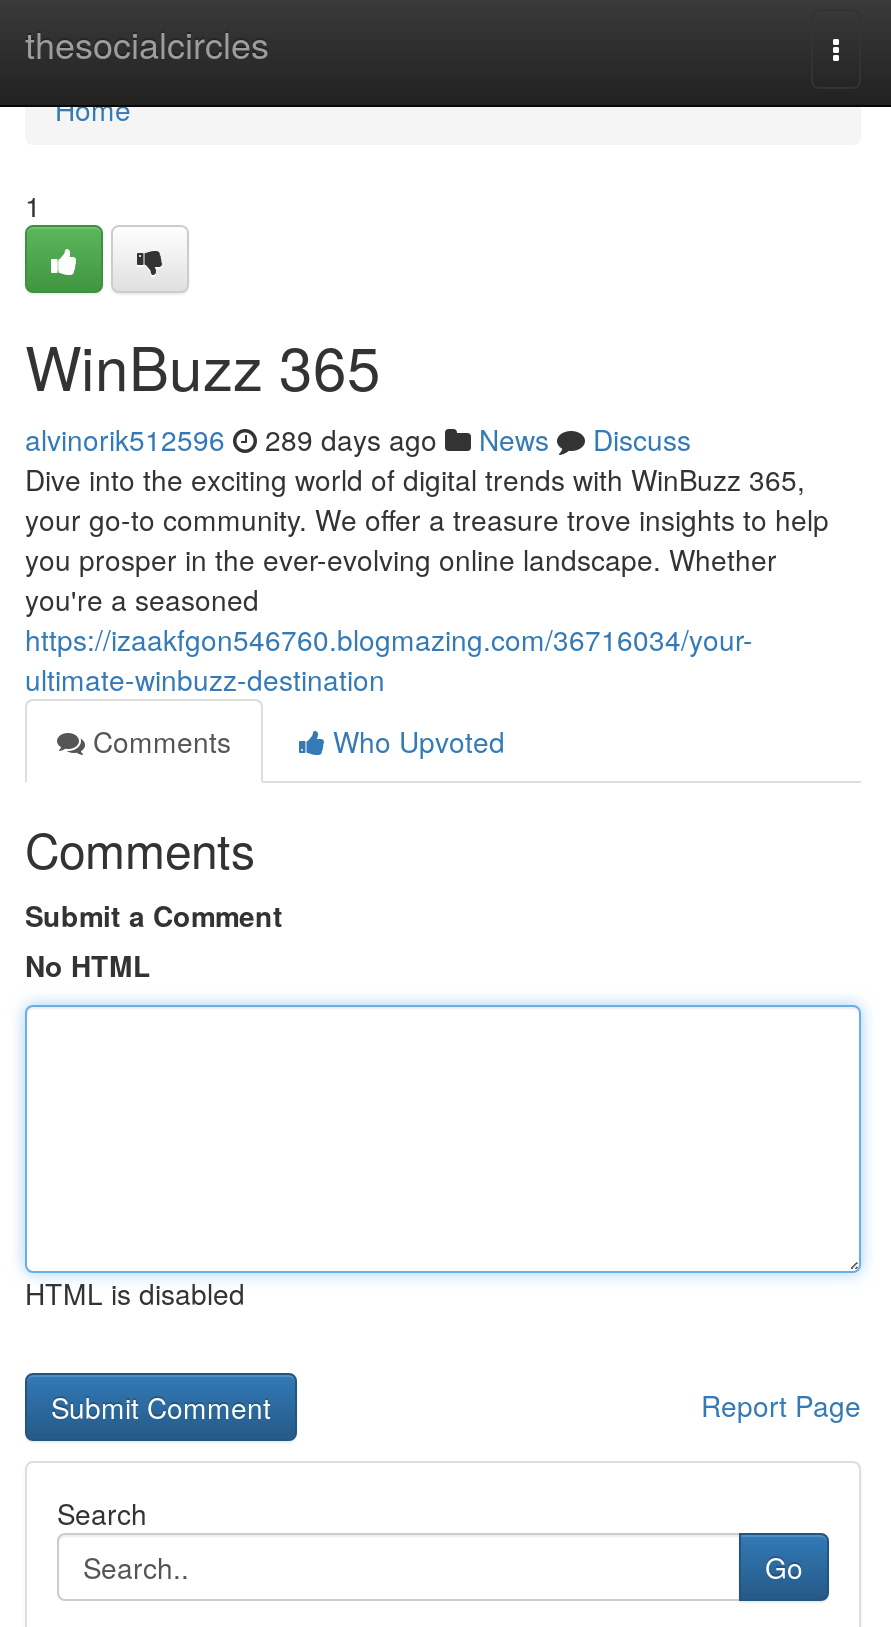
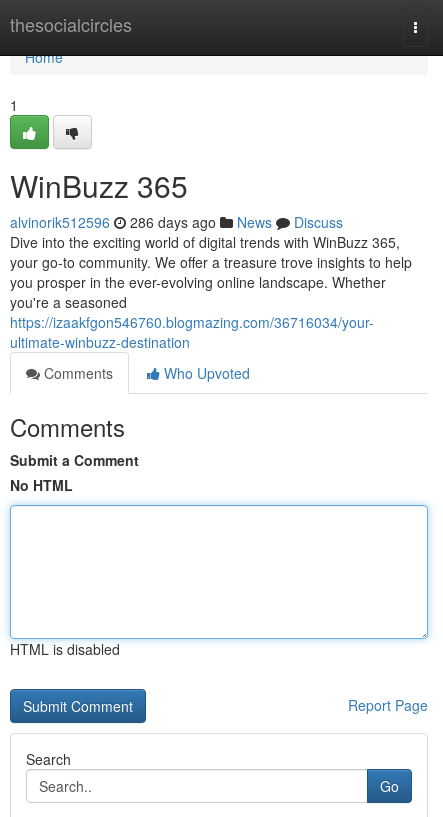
- alvinorik512596 289 days ago News Discuss
+ alvinorik512596 286 days ago News Discuss
